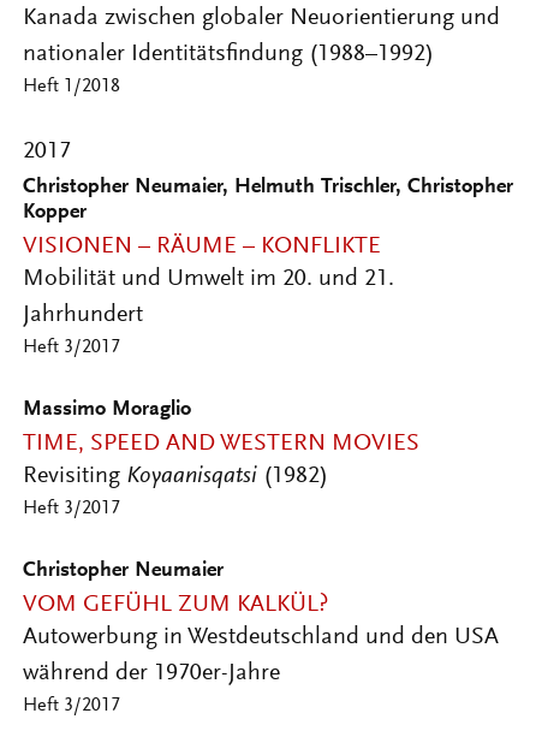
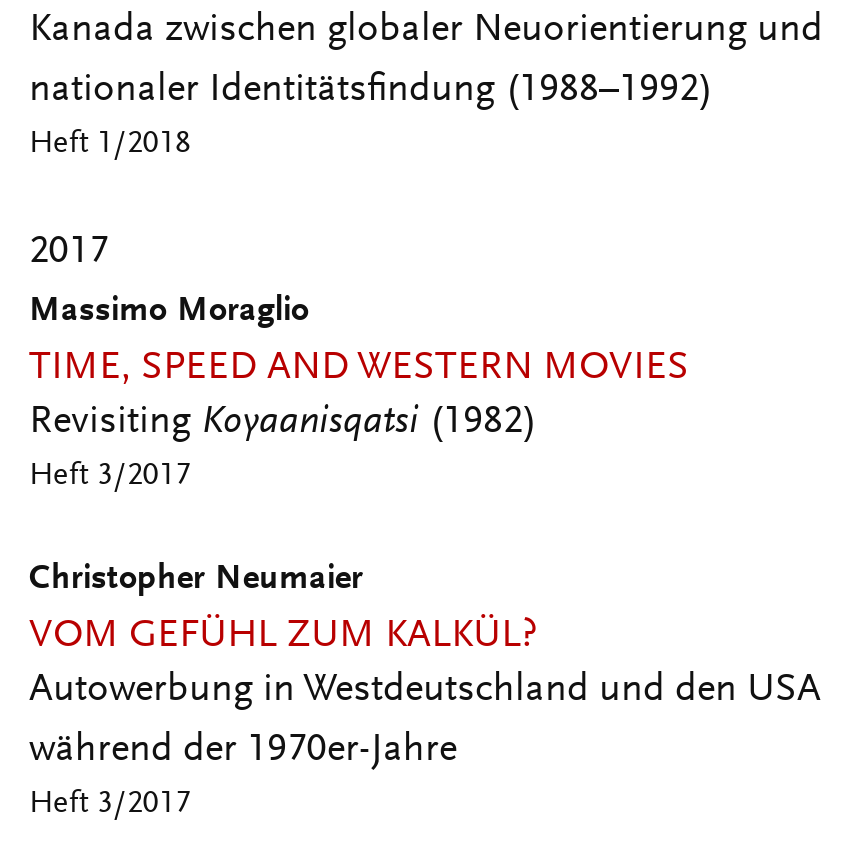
- Christopher Neumaier, Helmuth Trischler, Christopher
- Kopper
- VISIONEN – RÄUME – KONFLIKTE
- Mobilität und Umwelt im 20. und 21.
- Jahrhundert
- Heft 3/2017
